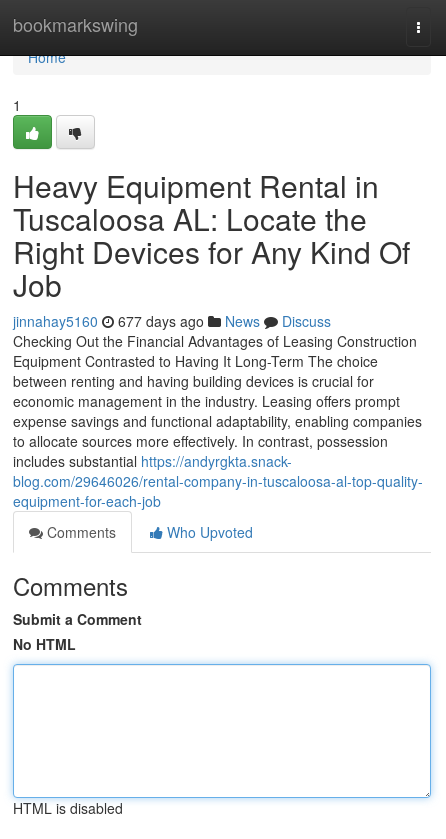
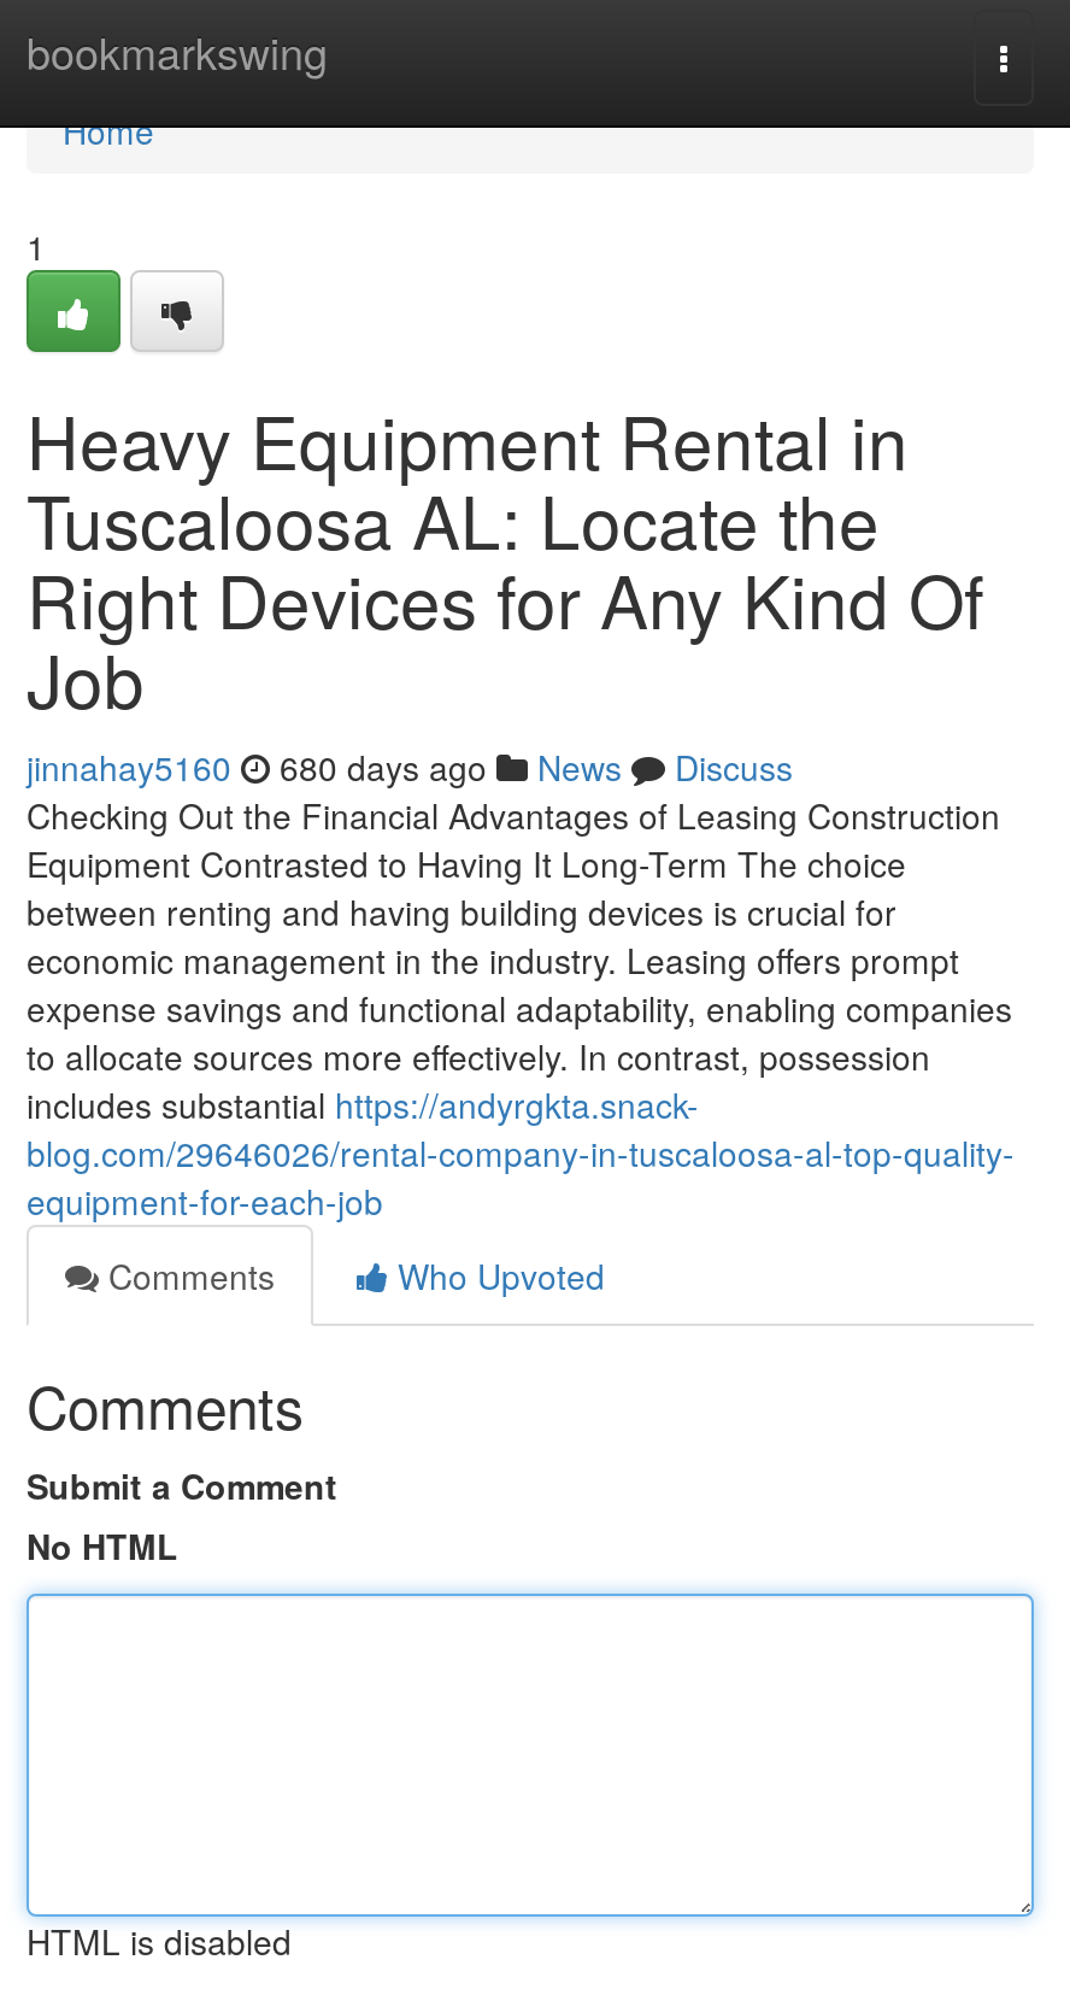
- jinnahay5160 677 days ago News Discuss
+ jinnahay5160 680 days ago News Discuss
